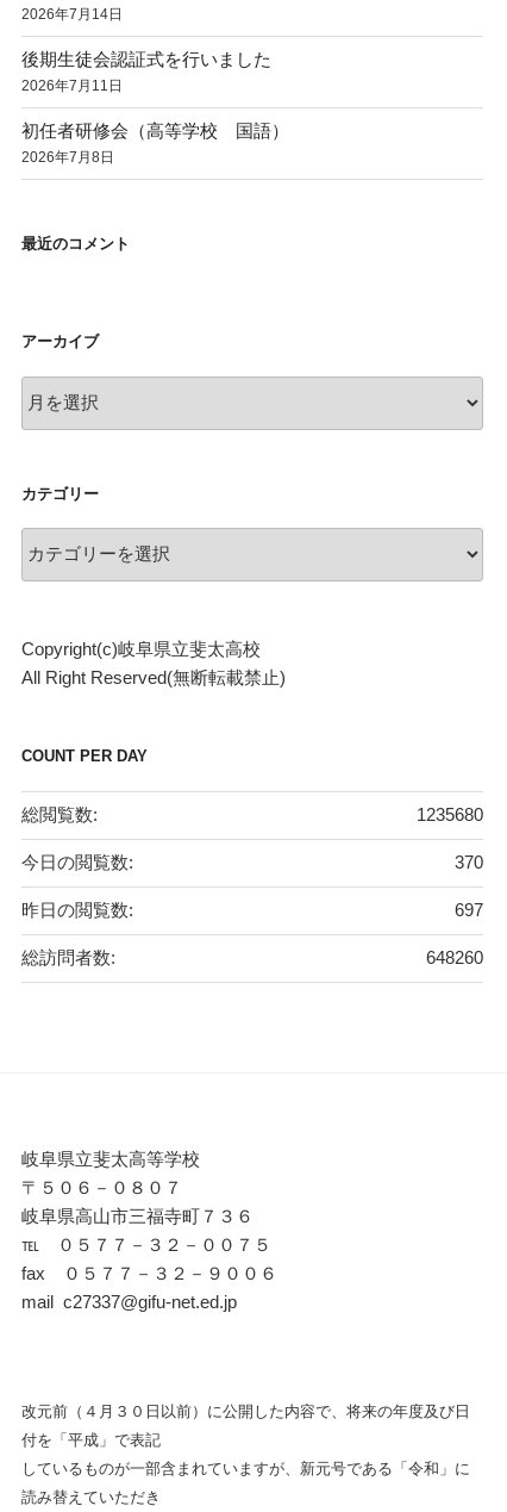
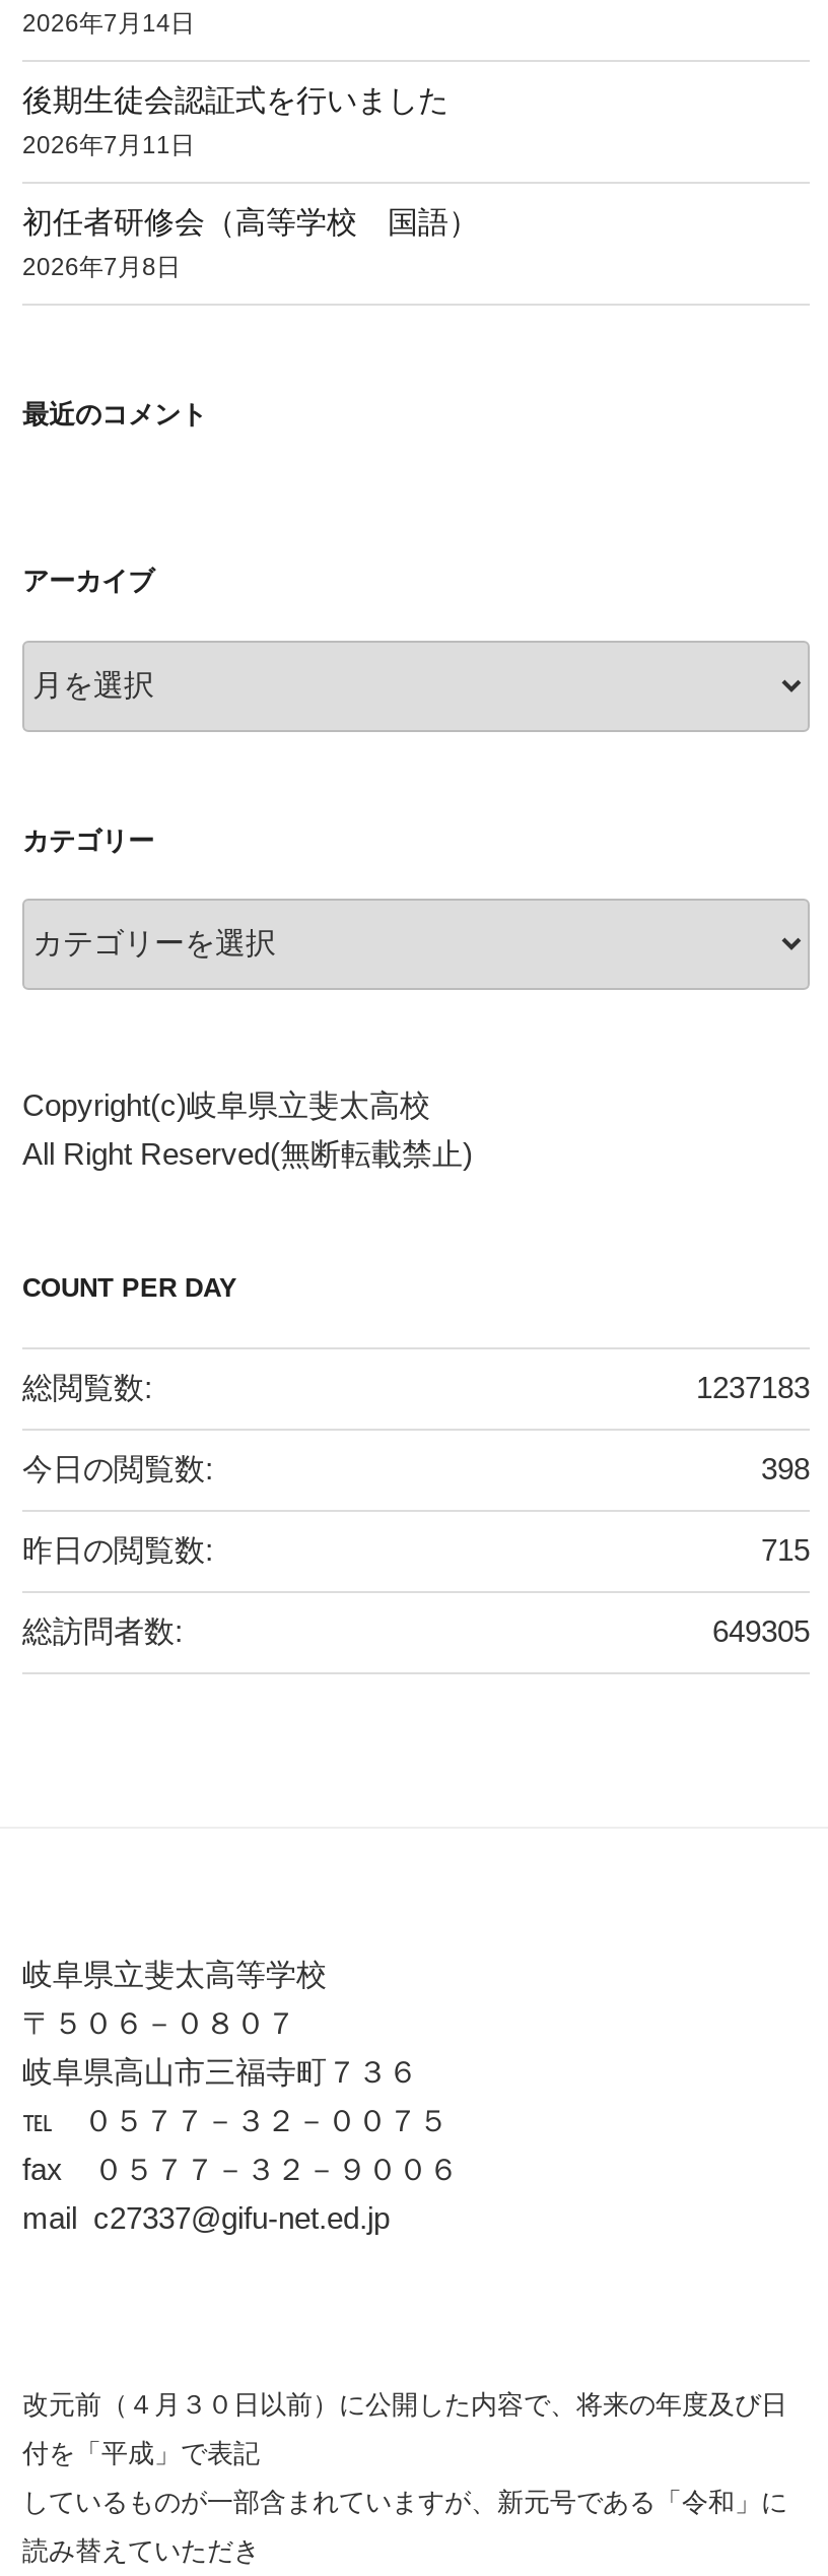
- 1235680
+ 1237183

- 370
+ 398

- 697
+ 715

- 648260
+ 649305
